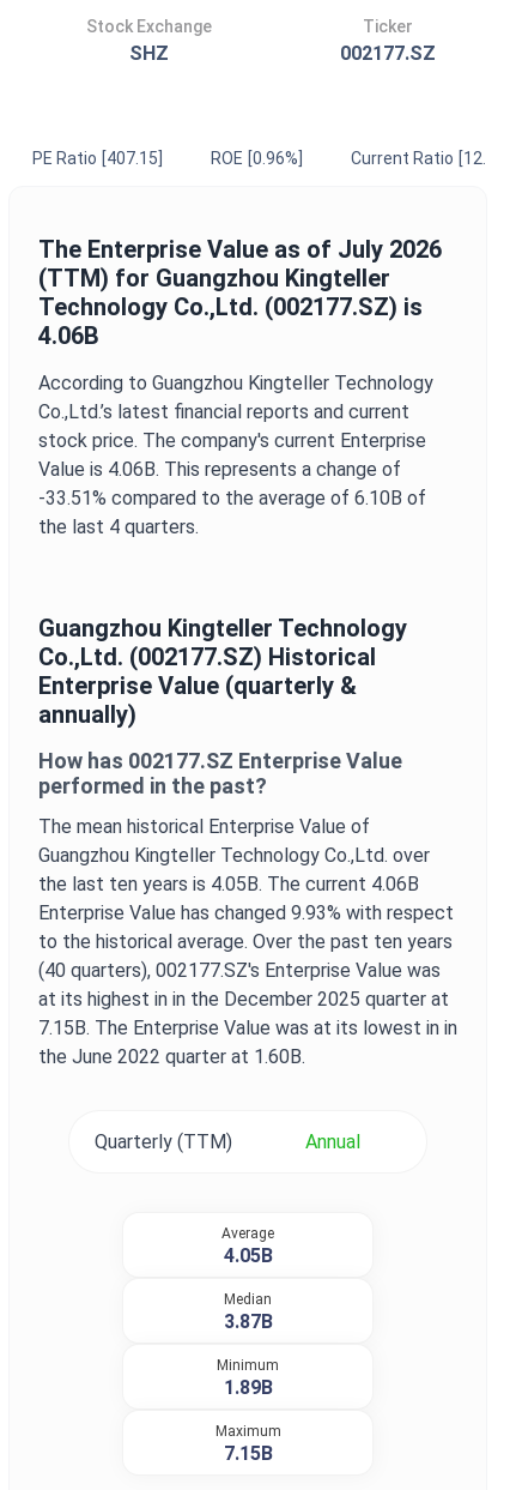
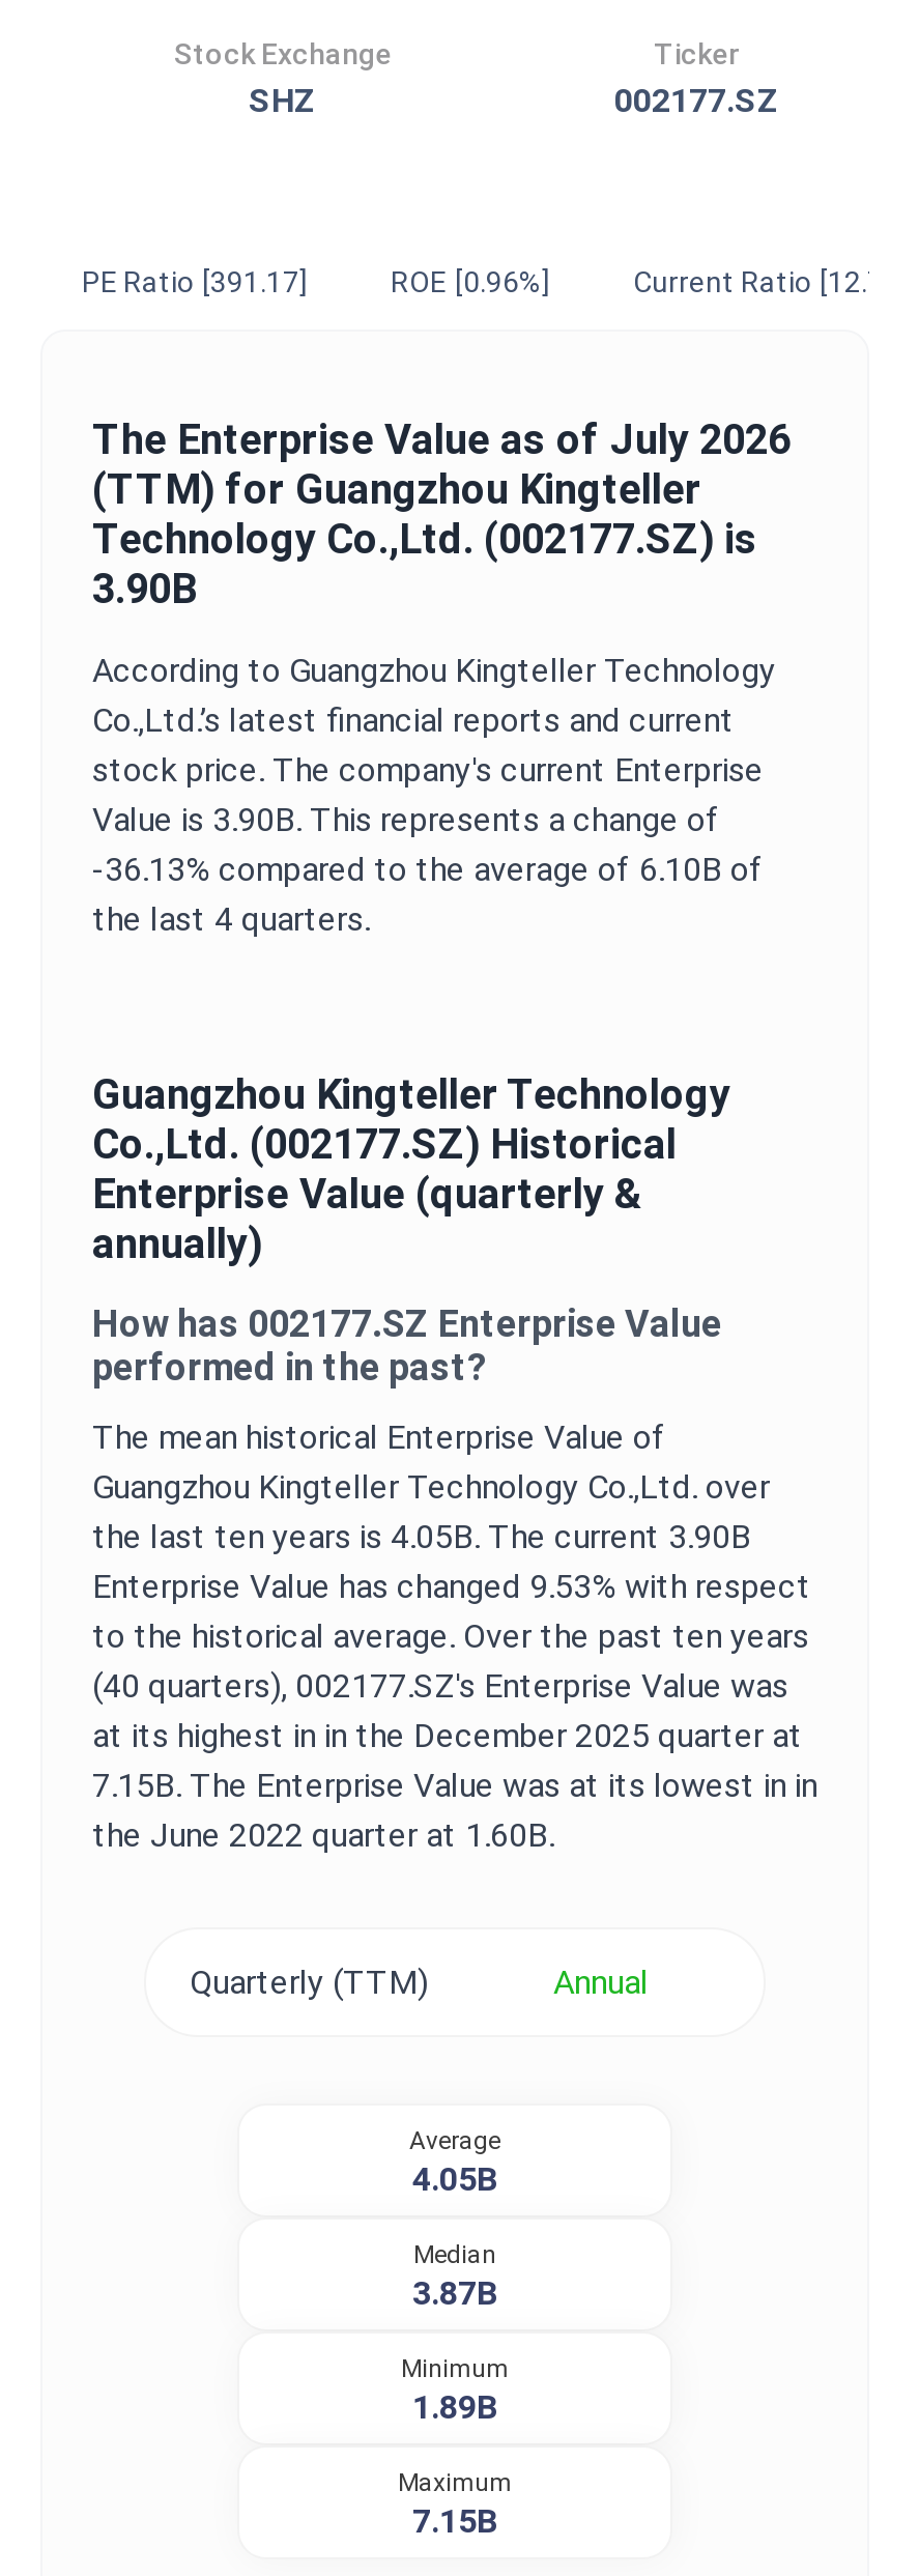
- PE Ratio [407.15]
+ PE Ratio [391.17]

- 4.06B
+ 3.90B

- Value is 4.06B. This represents a change of
+ Value is 3.90B. This represents a change of

- -33.51% compared to the average of 6.10B of
+ -36.13% compared to the average of 6.10B of

- the last ten years is 4.05B. The current 4.06B
+ the last ten years is 4.05B. The current 3.90B

- Enterprise Value has changed 9.93% with respect
+ Enterprise Value has changed 9.53% with respect
